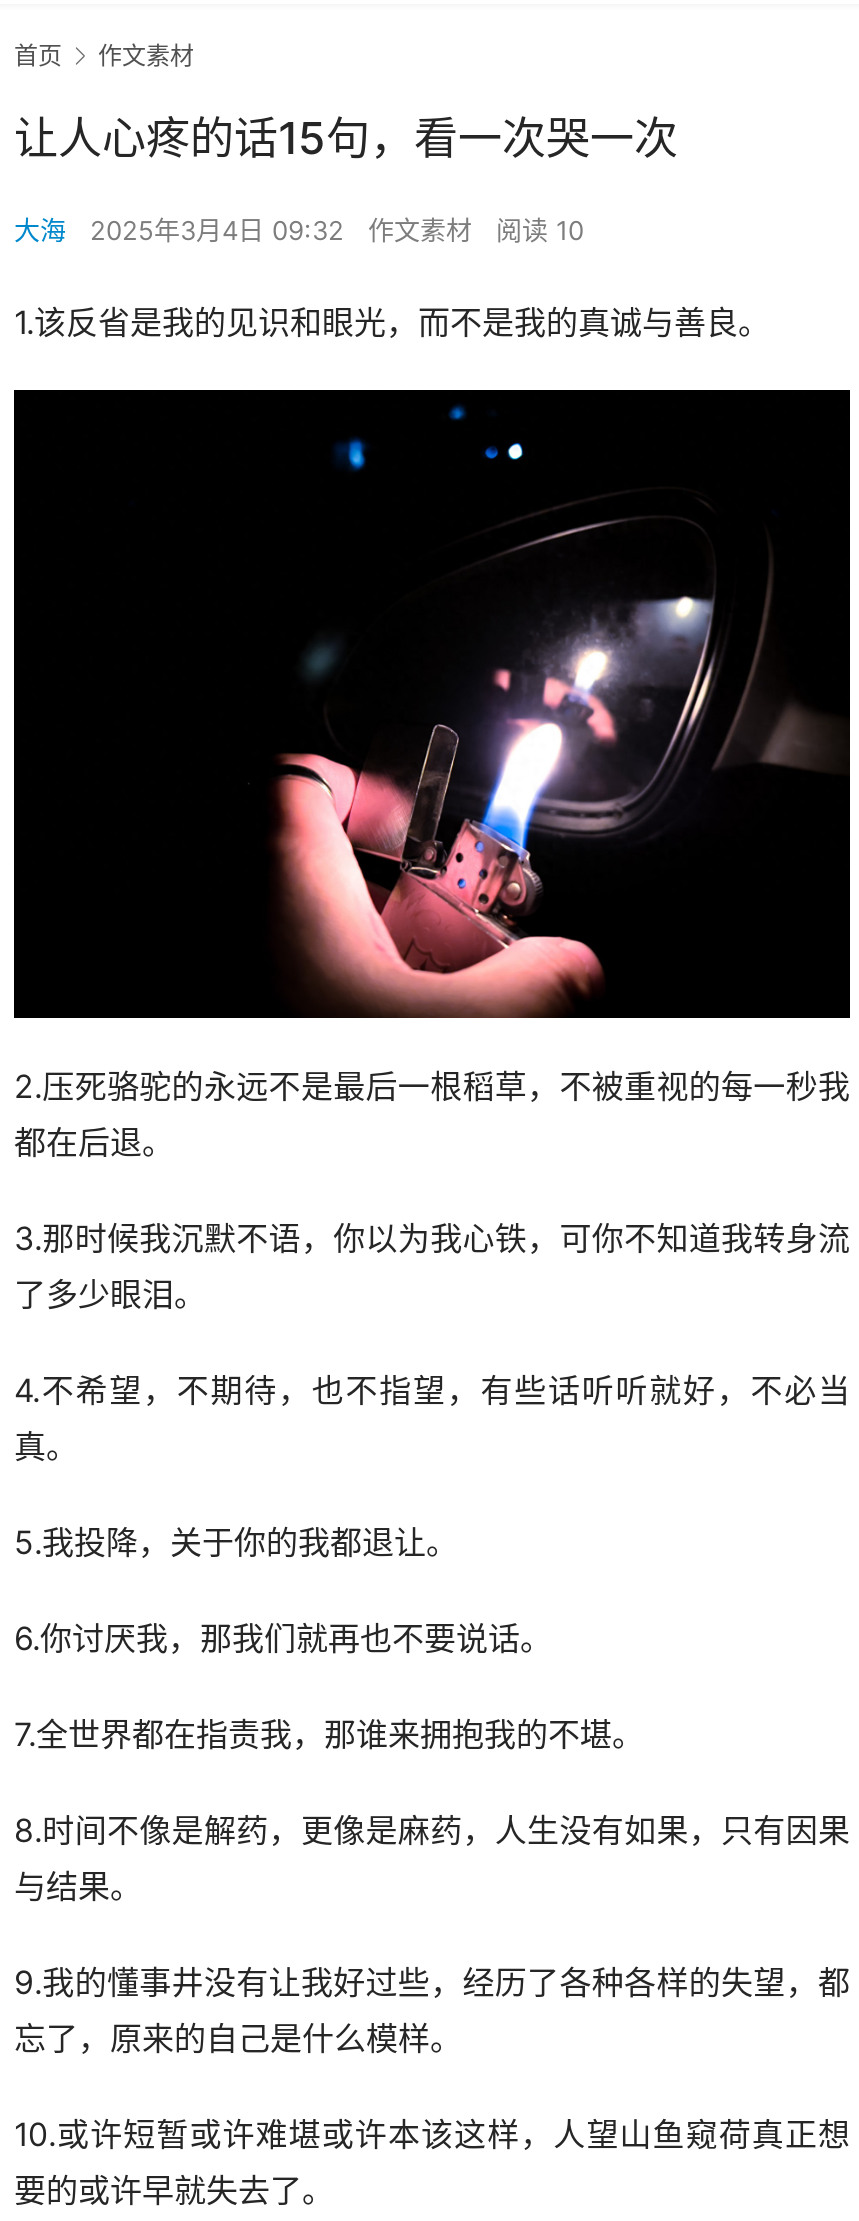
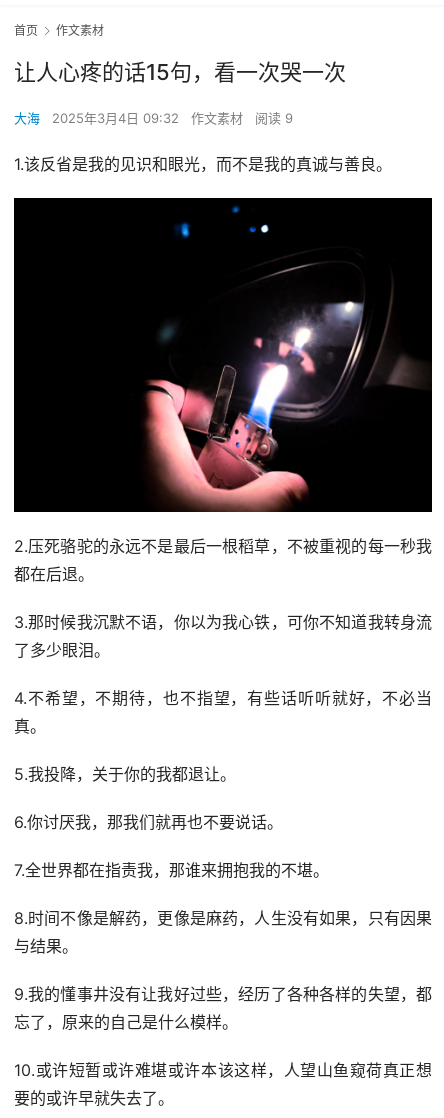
- 大海 2025年3月4日 09:32 作文素材 阅读 10
+ 大海 2025年3月4日 09:32 作文素材 阅读 9
